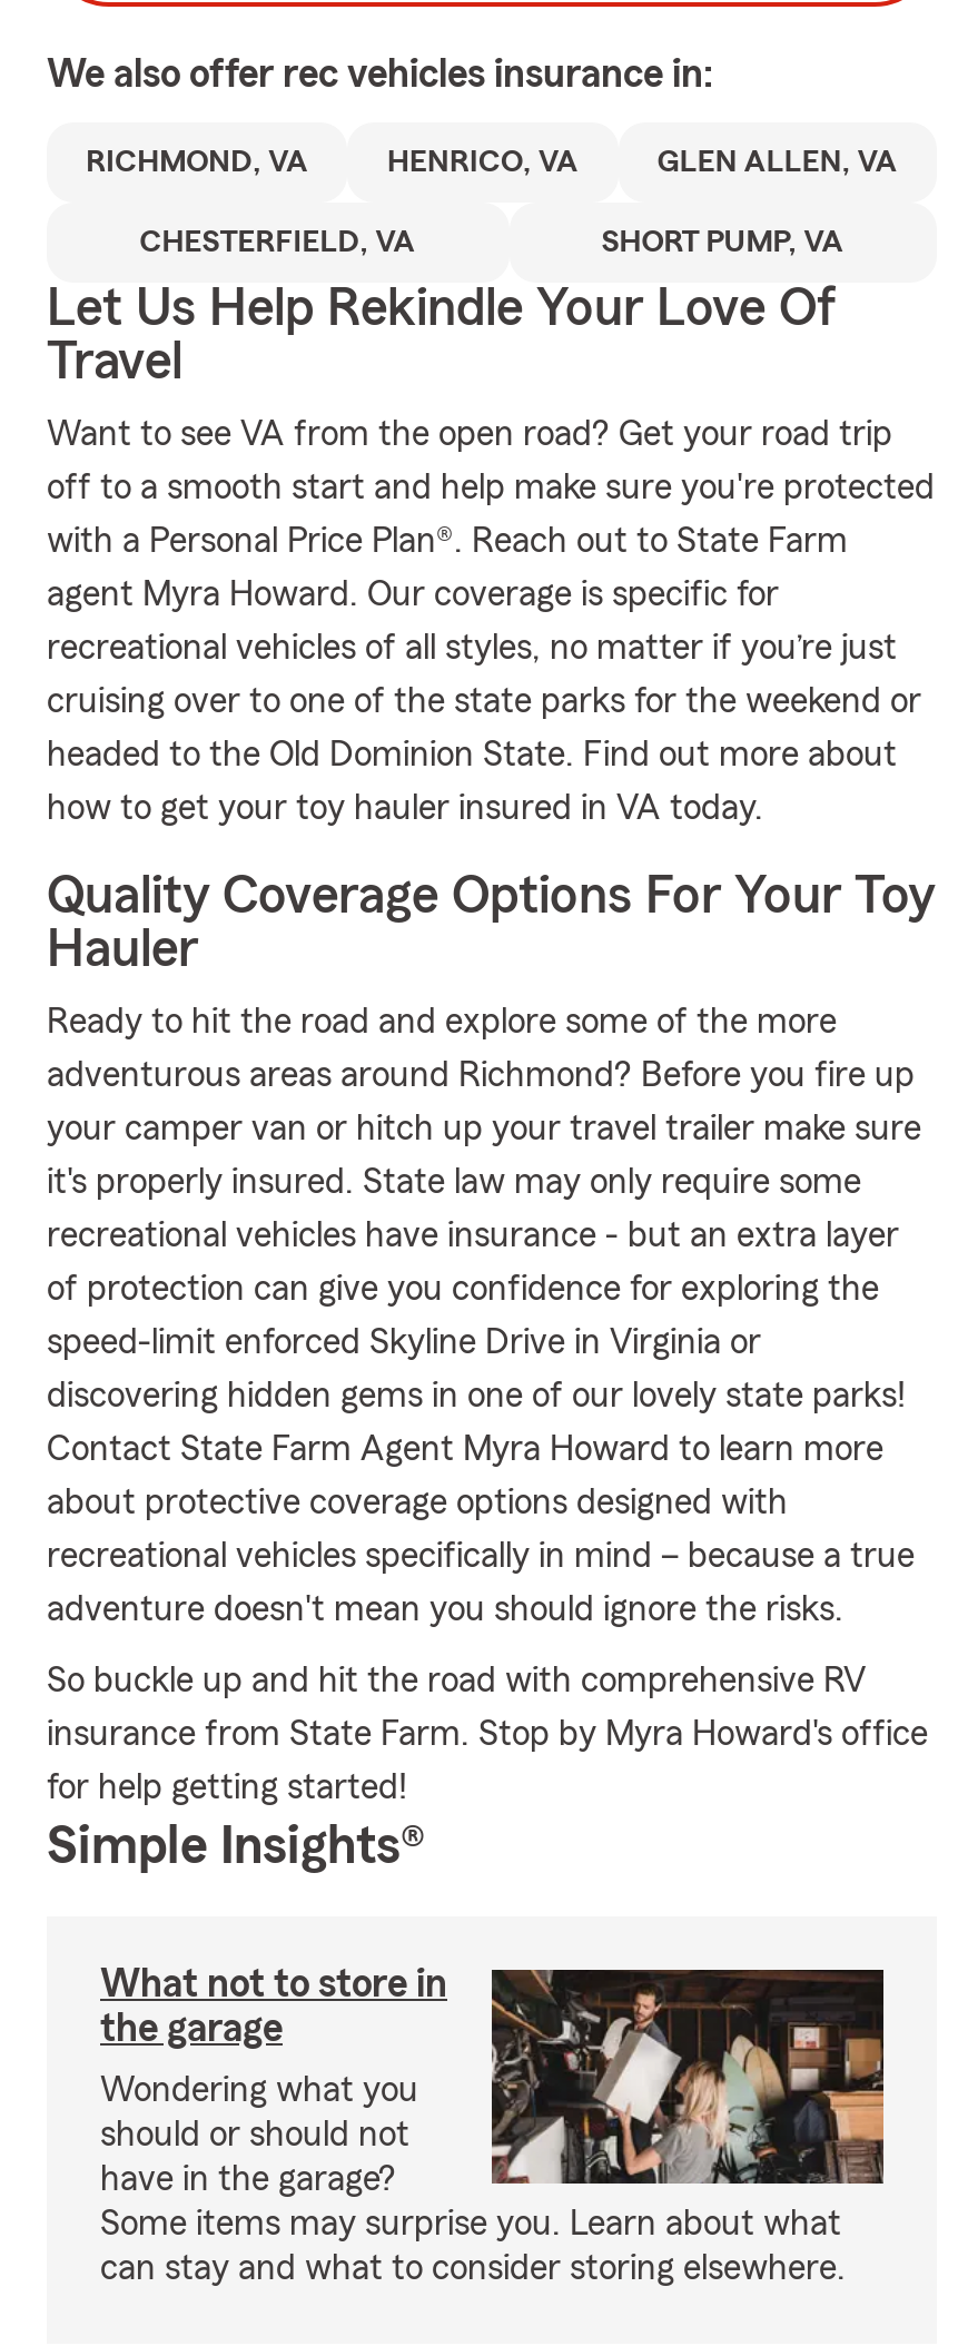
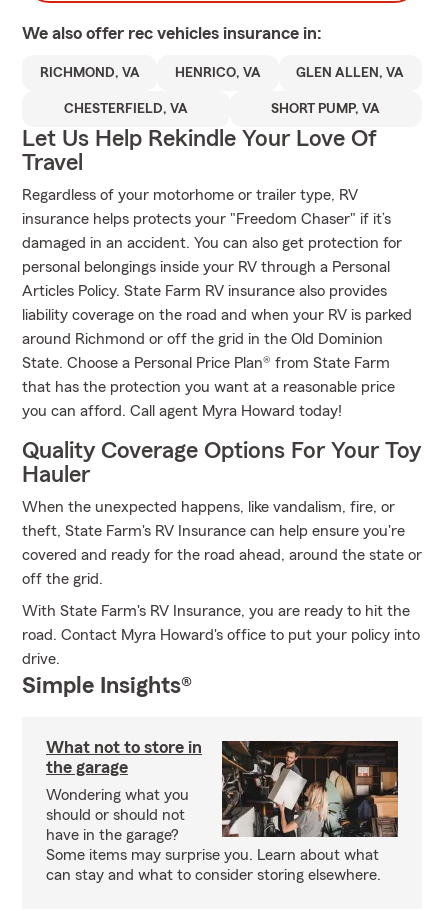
- Want to see VA from the open road? Get your road trip
- off to a smooth start and help make sure you're protected
- with a Personal Price Plan®. Reach out to State Farm
- agent Myra Howard. Our coverage is specific for
- recreational vehicles of all styles, no matter if you’re just
- cruising over to one of the state parks for the weekend or
- headed to the Old Dominion State. Find out more about
- how to get your toy hauler insured in VA today.
+ Regardless of your motorhome or trailer type, RV
+ insurance helps protects your "Freedom Chaser" if it’s
+ damaged in an accident. You can also get protection for
+ personal belongings inside your RV through a Personal
+ Articles Policy. State Farm RV insurance also provides
+ liability coverage on the road and when your RV is parked
+ around Richmond or off the grid in the Old Dominion
+ State. Choose a Personal Price Plan® from State Farm
+ that has the protection you want at a reasonable price
+ you can afford. Call agent Myra Howard today!

moved down: Quality Coverage Options For Your Toy | Hauler

- Ready to hit the road and explore some of the more
- adventurous areas around Richmond? Before you fire up
- your camper van or hitch up your travel trailer make sure
- it's properly insured. State law may only require some
- recreational vehicles have insurance - but an extra layer
- of protection can give you confidence for exploring the
- speed-limit enforced Skyline Drive in Virginia or
- discovering hidden gems in one of our lovely state parks!
- Contact State Farm Agent Myra Howard to learn more
- about protective coverage options designed with
- recreational vehicles specifically in mind – because a true
- adventure doesn't mean you should ignore the risks.
- So buckle up and hit the road with comprehensive RV
- insurance from State Farm. Stop by Myra Howard's office
- for help getting started!
+ When the unexpected happens, like vandalism, fire, or
+ theft, State Farm's RV Insurance can help ensure you're
+ covered and ready for the road ahead, around the state or
+ off the grid.
+ With State Farm's RV Insurance, you are ready to hit the
+ road. Contact Myra Howard's office to put your policy into
+ drive.
